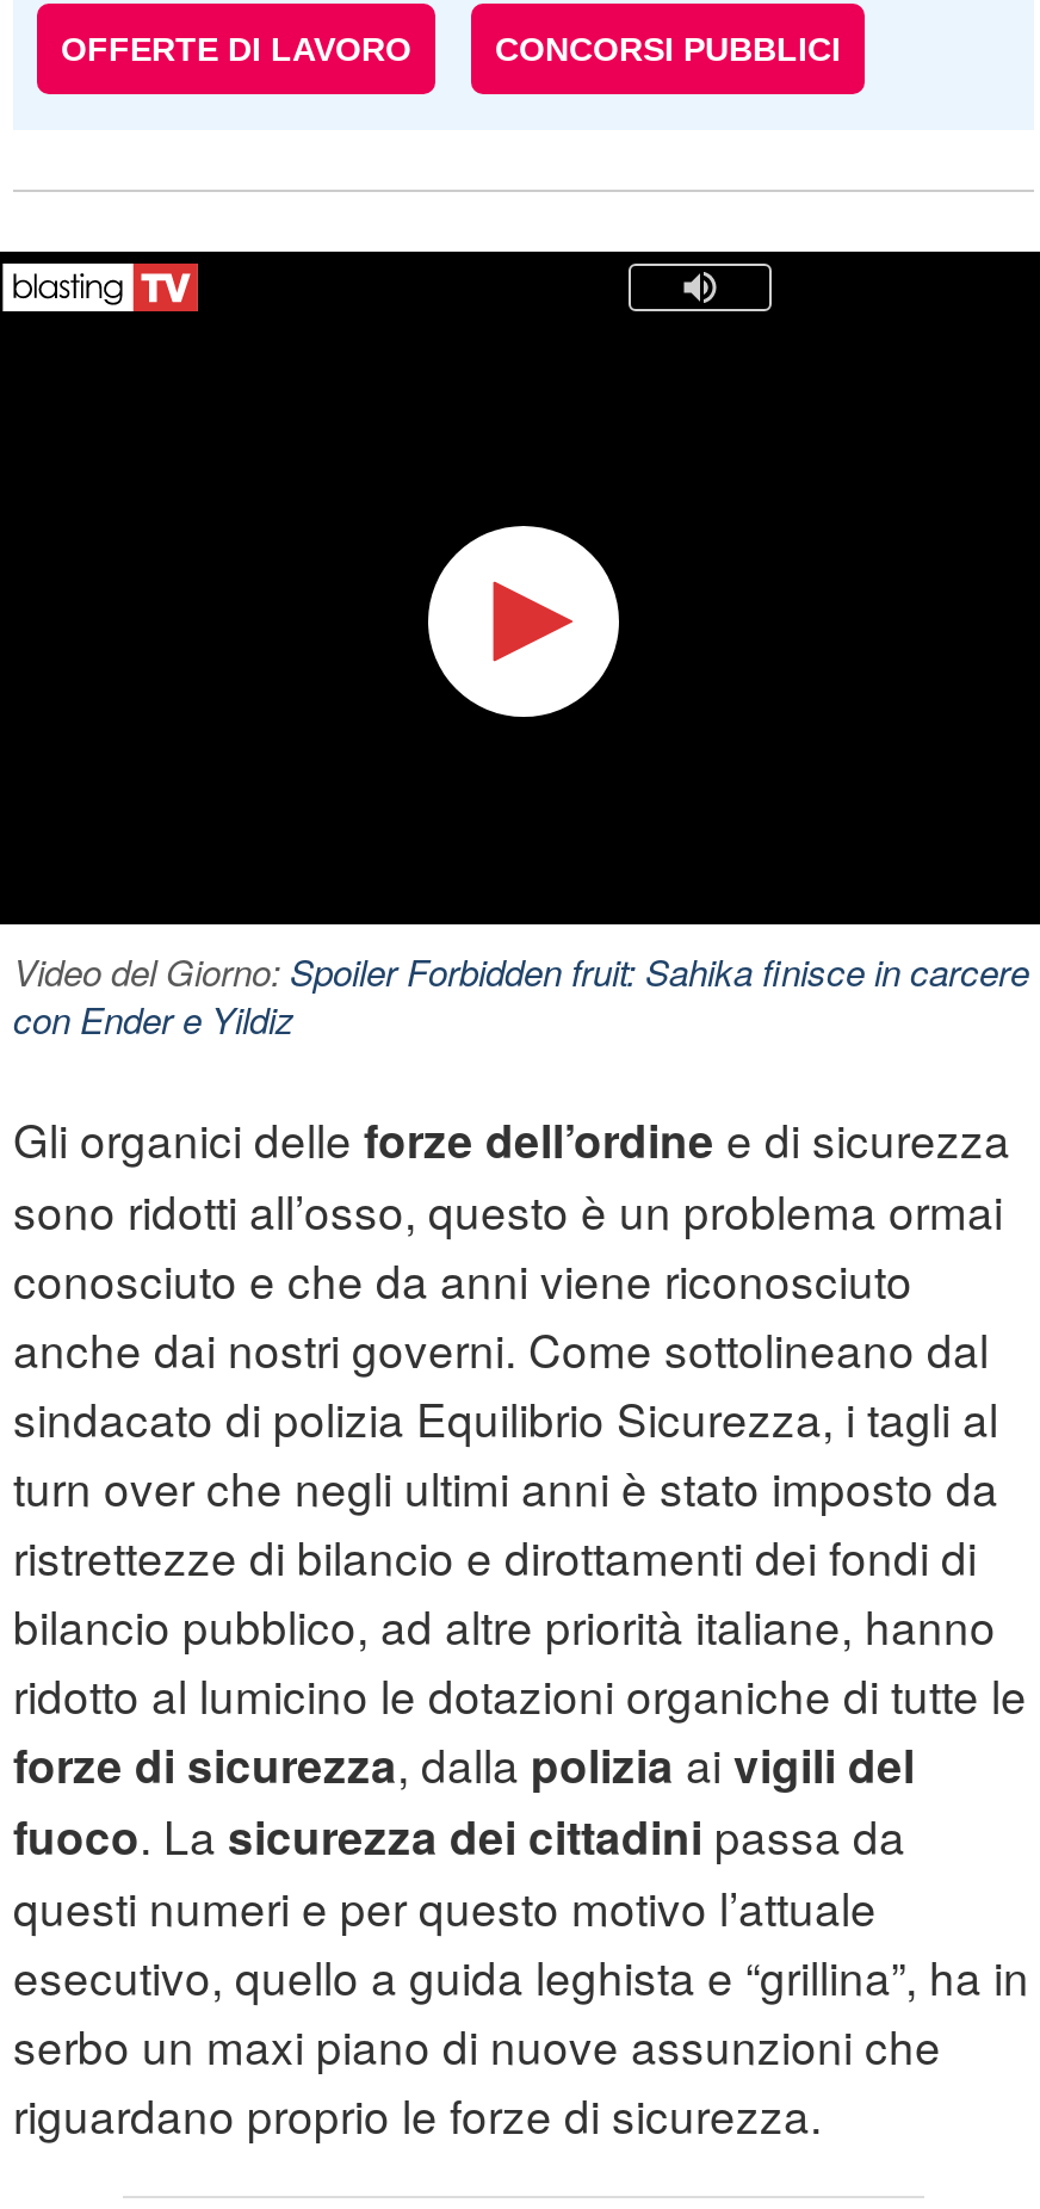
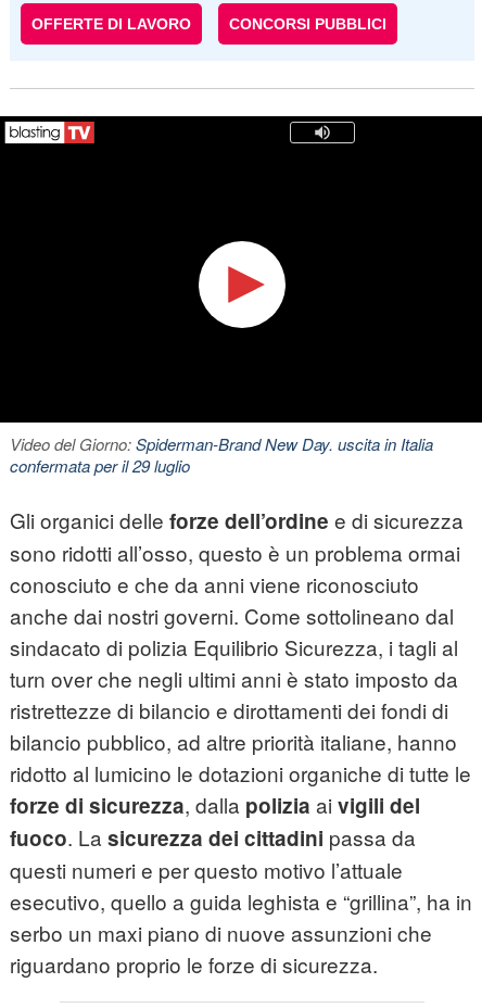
- Video del Giorno: Spoiler Forbidden fruit: Sahika finisce in carcere
- con Ender e Yildiz
+ Video del Giorno: Spiderman-Brand New Day. uscita in Italia
+ confermata per il 29 luglio
